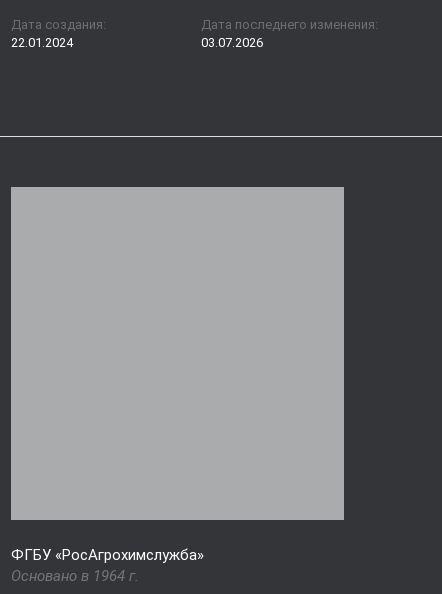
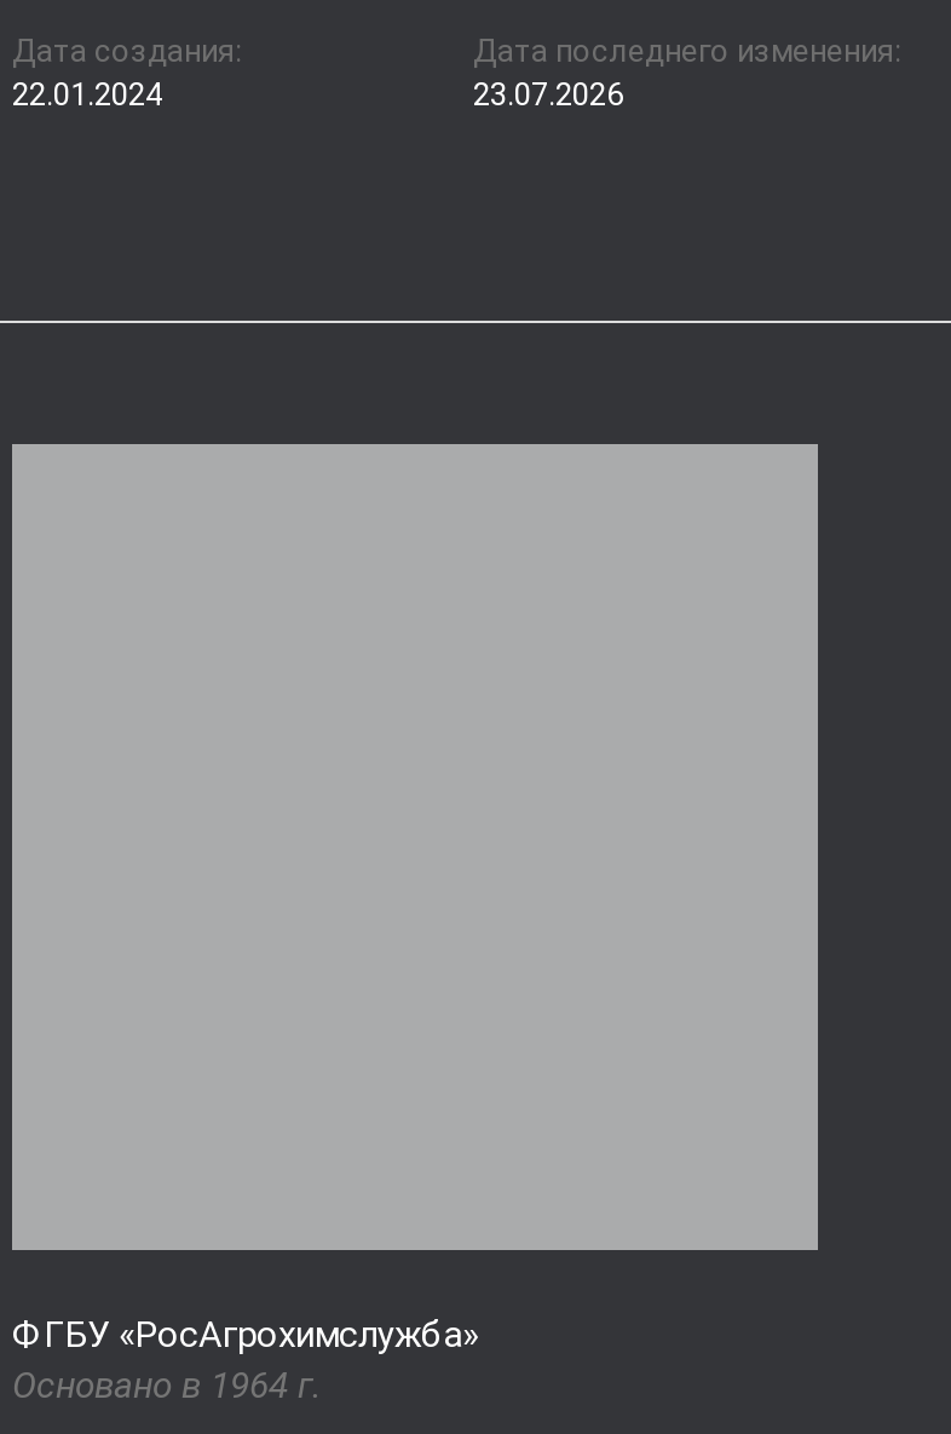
- 03.07.2026
+ 23.07.2026
